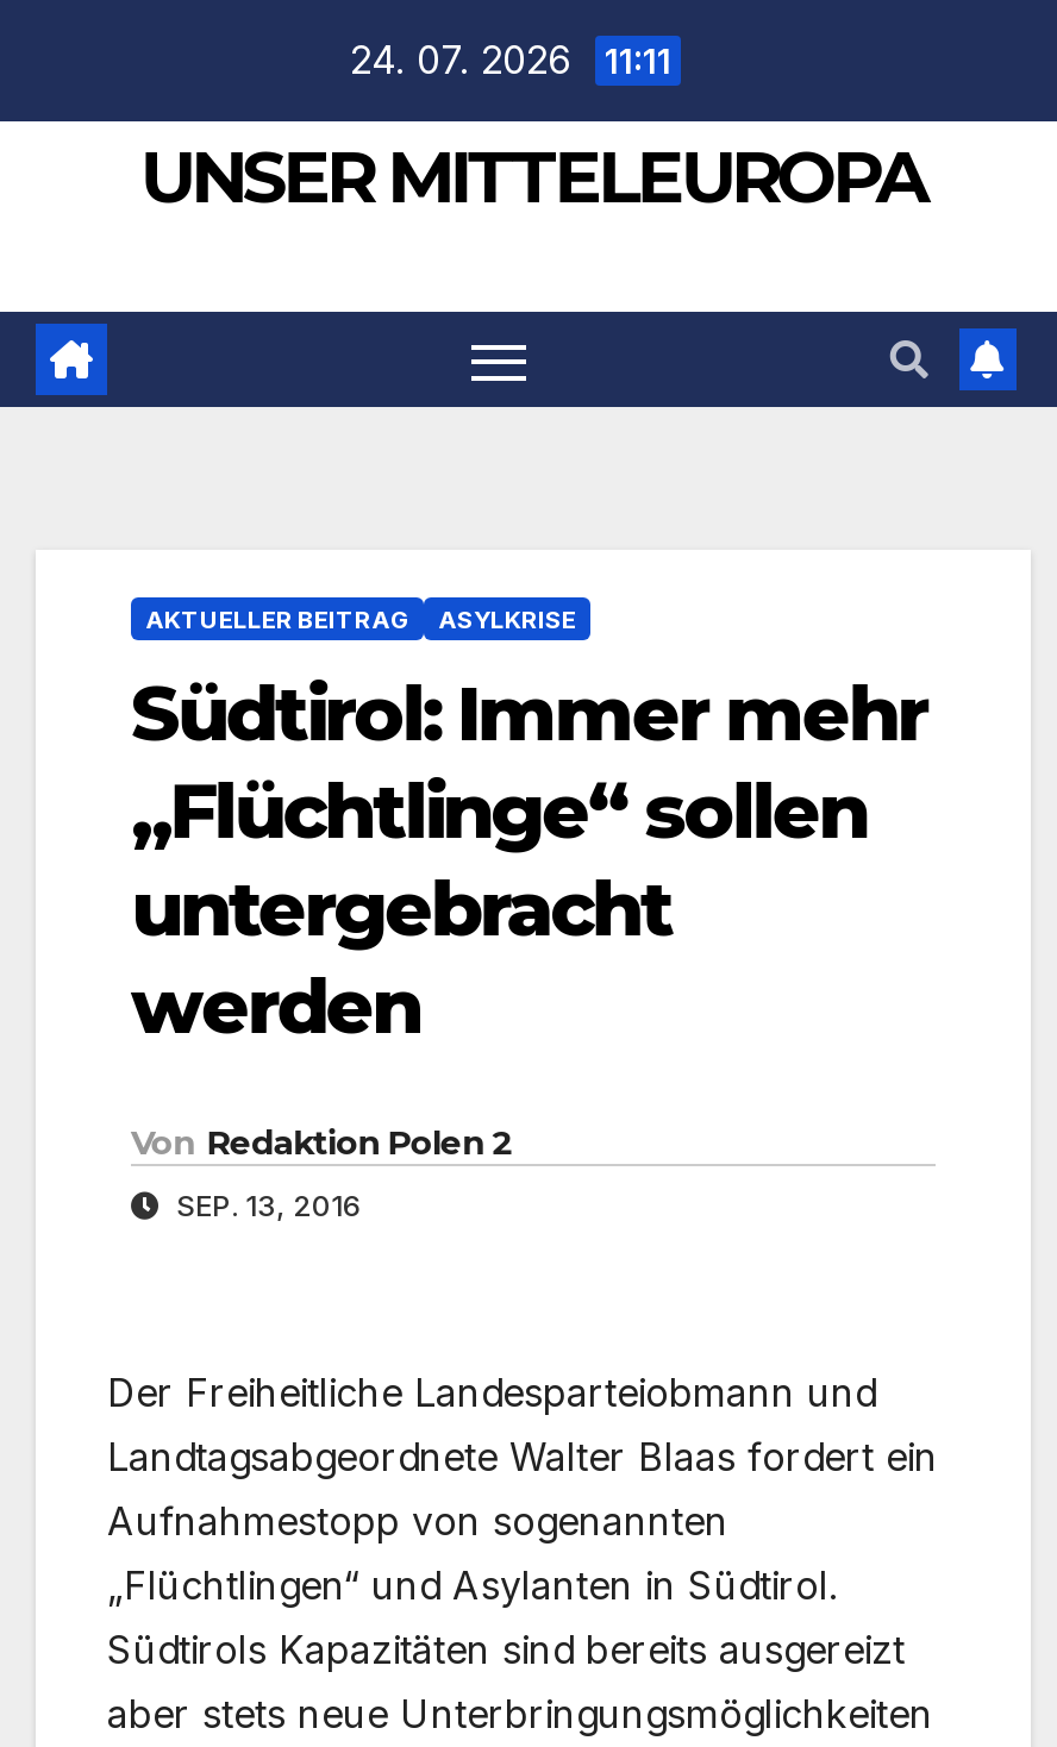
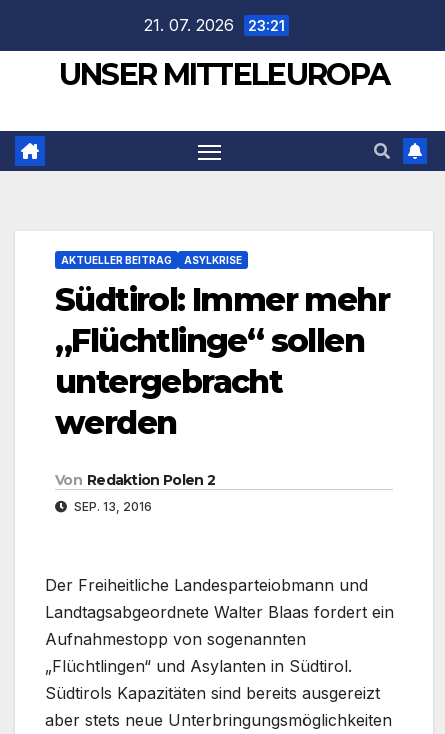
- 24. 07. 2026 11:11
+ 21. 07. 2026 23:21
